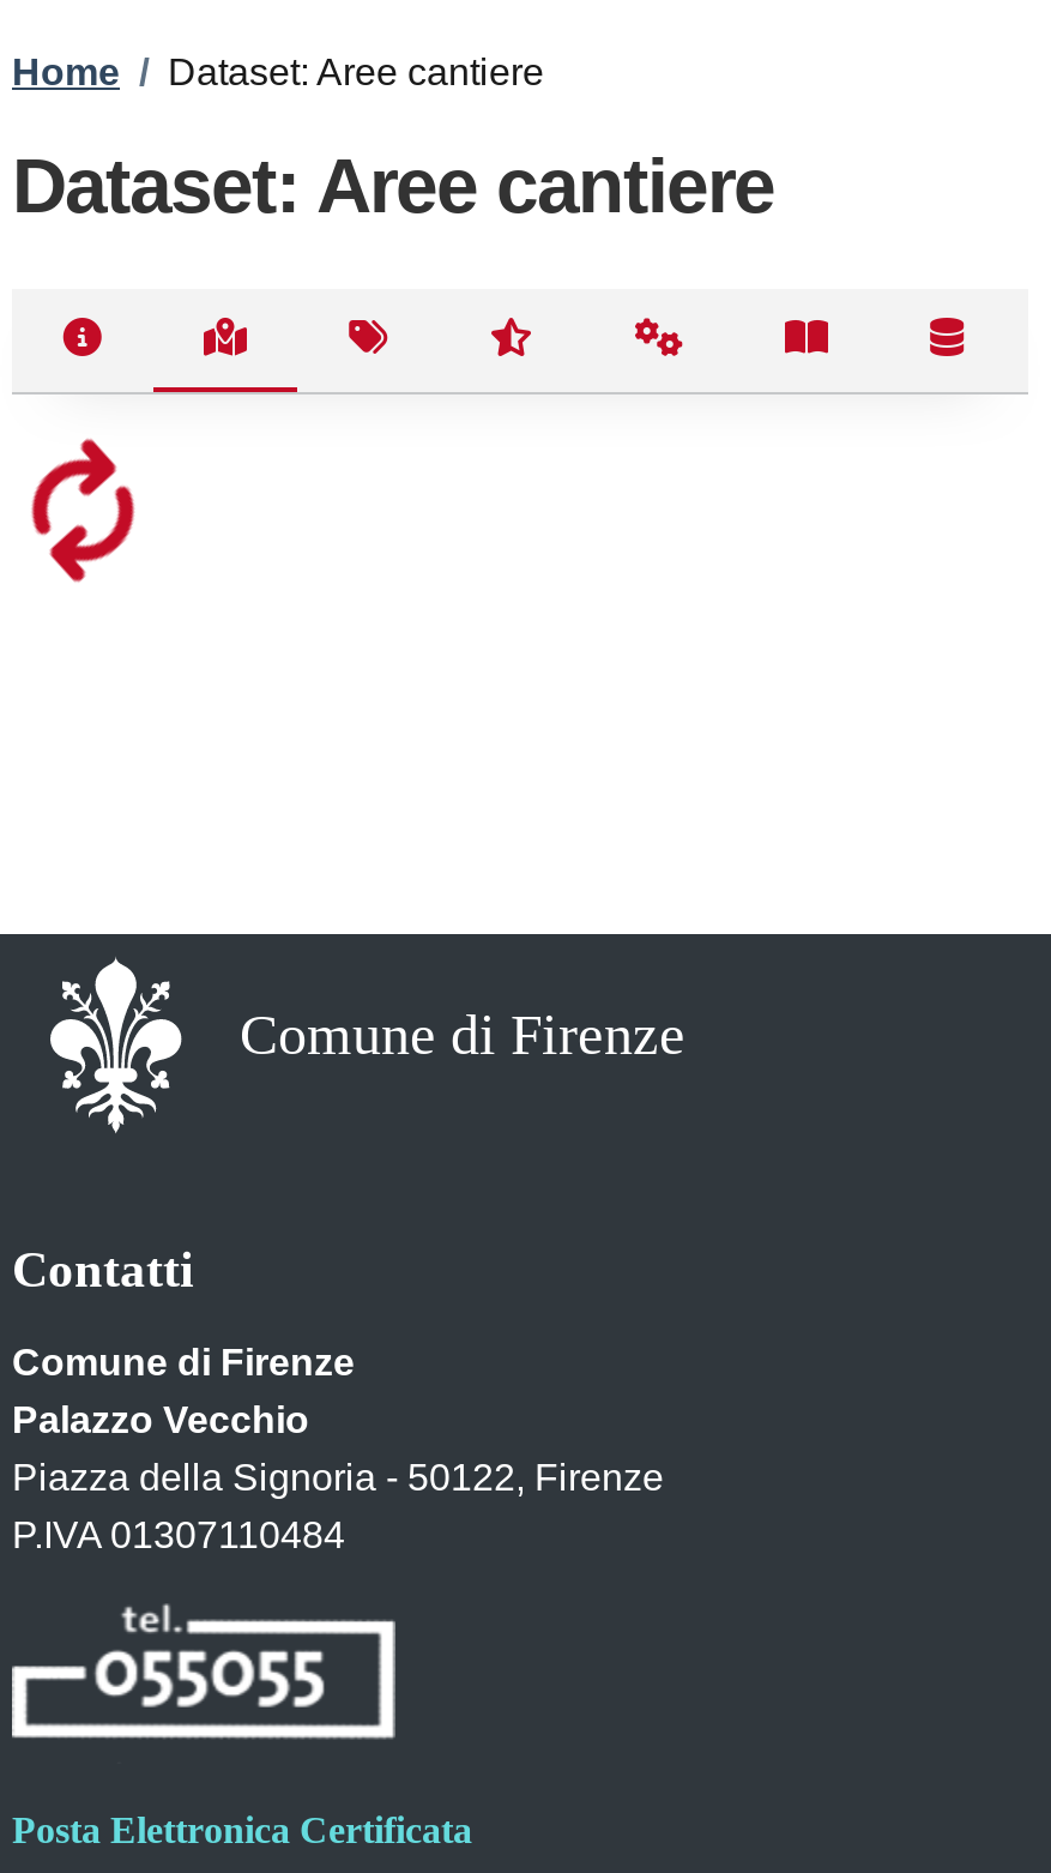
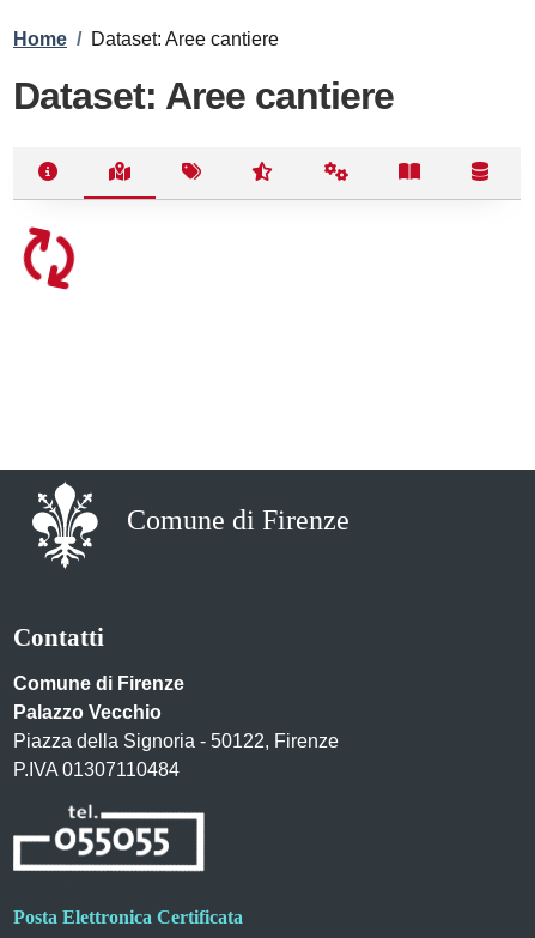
- [image]
+ [image]
